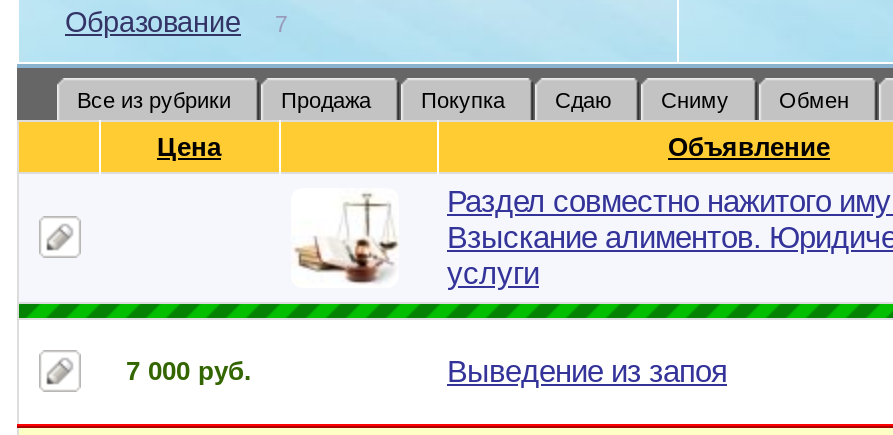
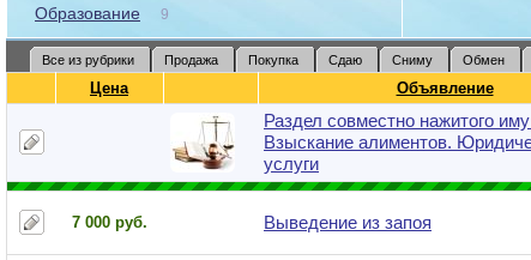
- Образование 7
+ Образование 9
